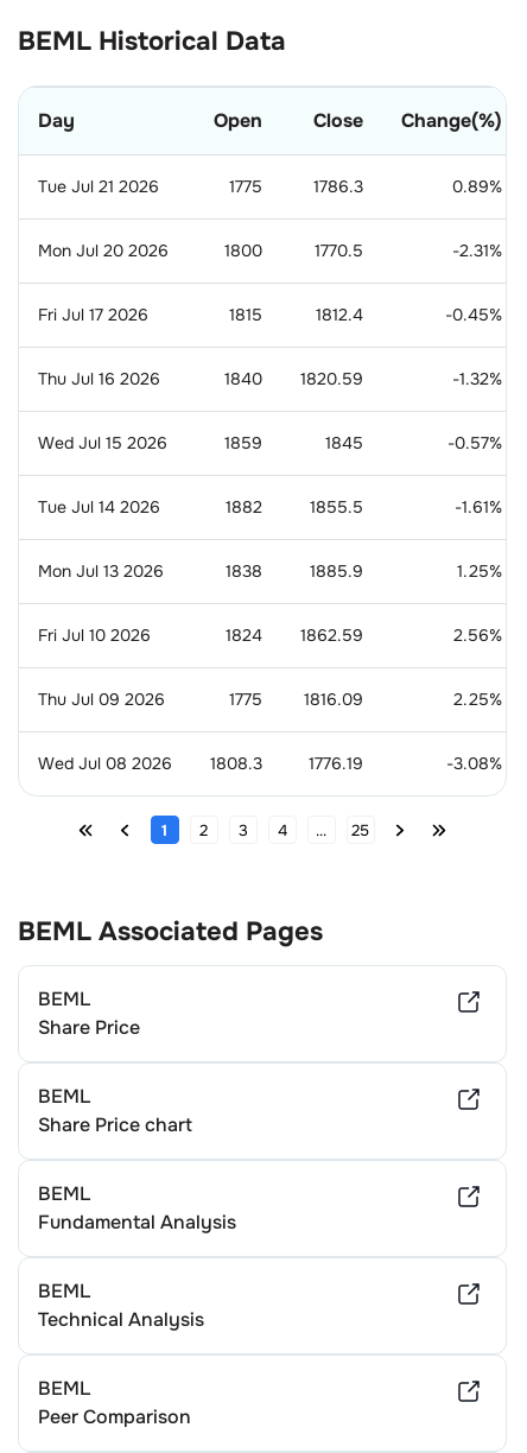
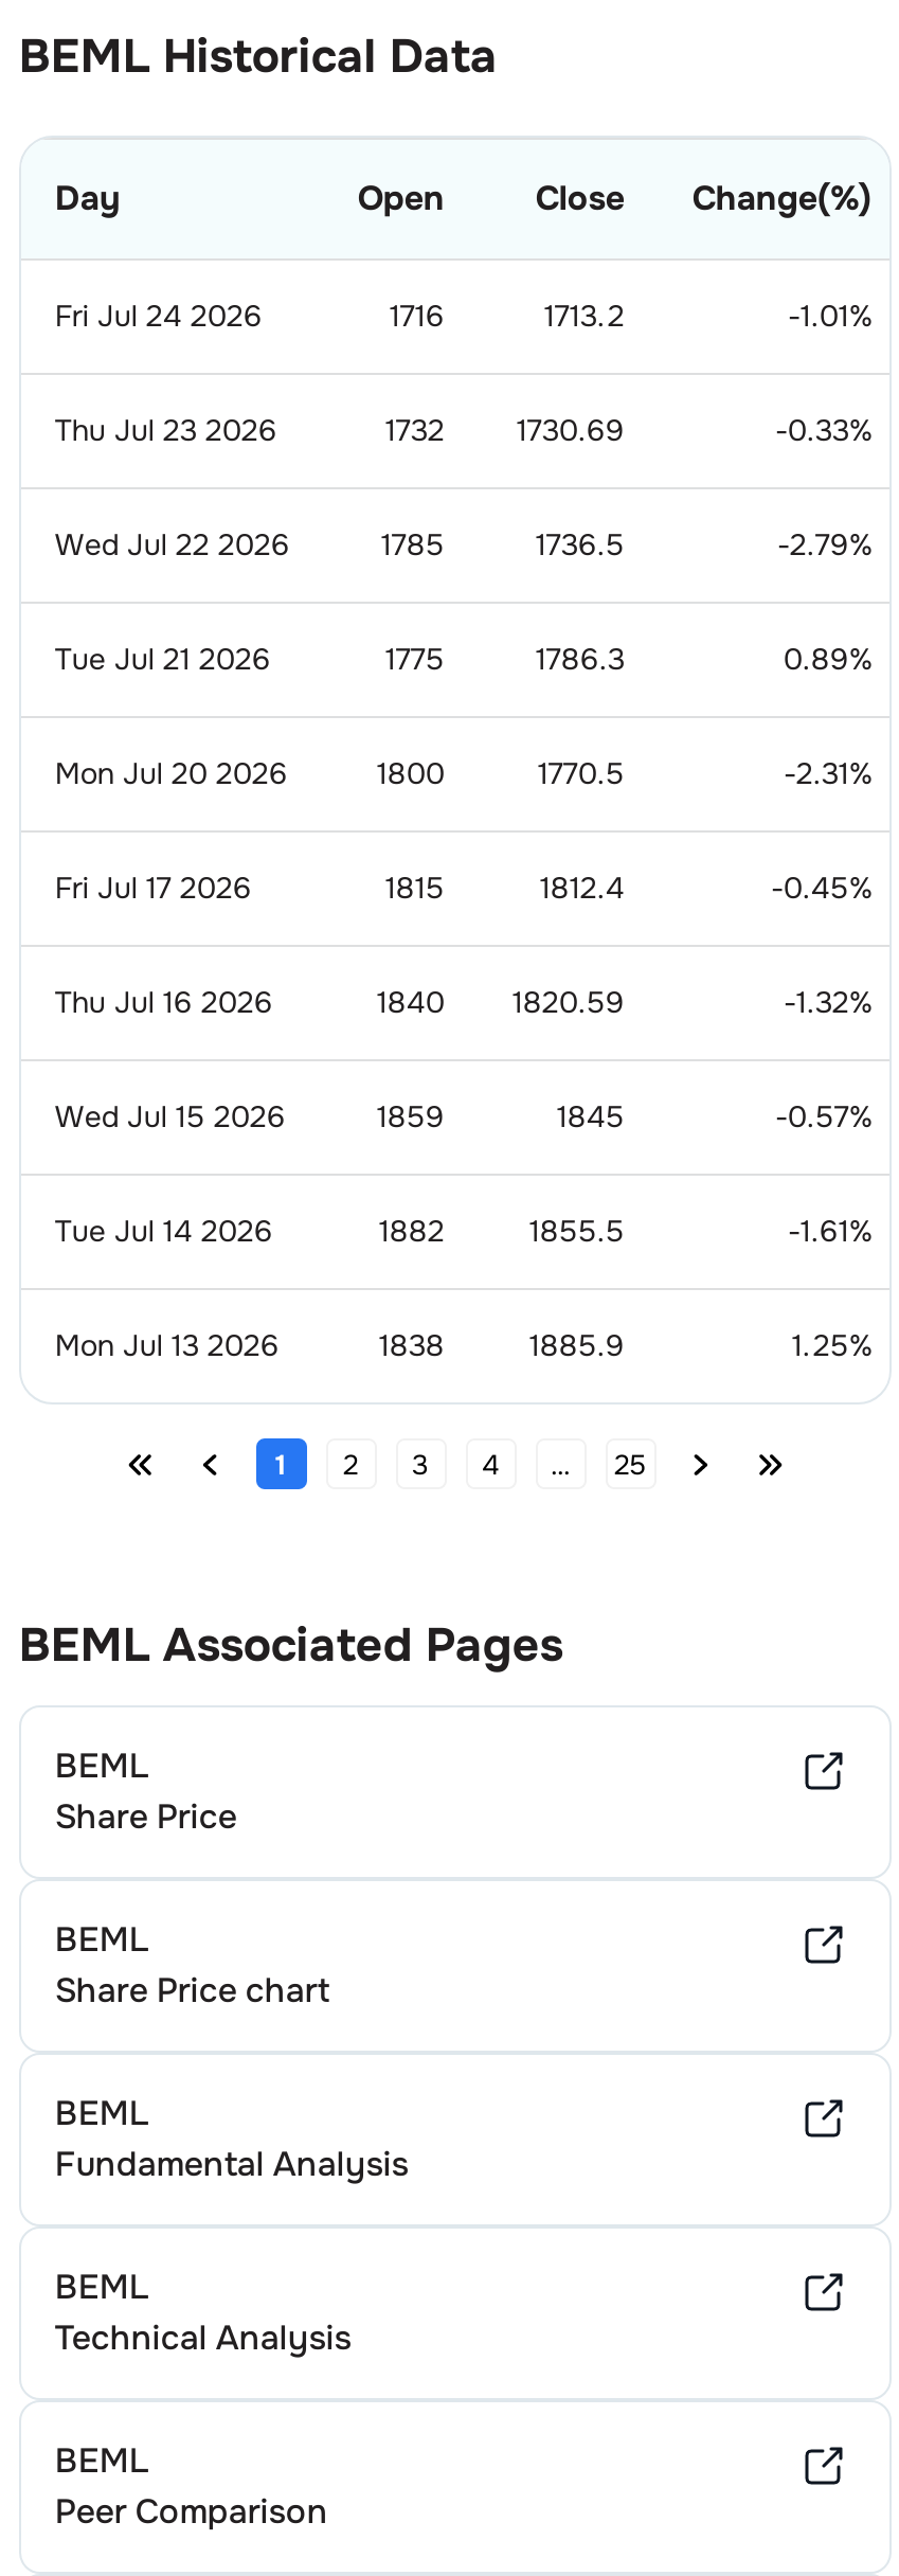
+ Fri Jul 24 2026
+ 1716
+ 1713.2
+ -1.01%
+ Thu Jul 23 2026
+ 1732
+ 1730.69
+ -0.33%
+ Wed Jul 22 2026
+ 1785
+ 1736.5
+ -2.79%

moved down: Tue Jul 21 2026 | 1775 | 1786.3 | ... | 1885.9 | 1.25%

- Fri Jul 10 2026
- 1824
- 1862.59
- 2.56%
- Thu Jul 09 2026
- 1775
- 1816.09
- 2.25%
- Wed Jul 08 2026
- 1808.3
- 1776.19
- -3.08%
